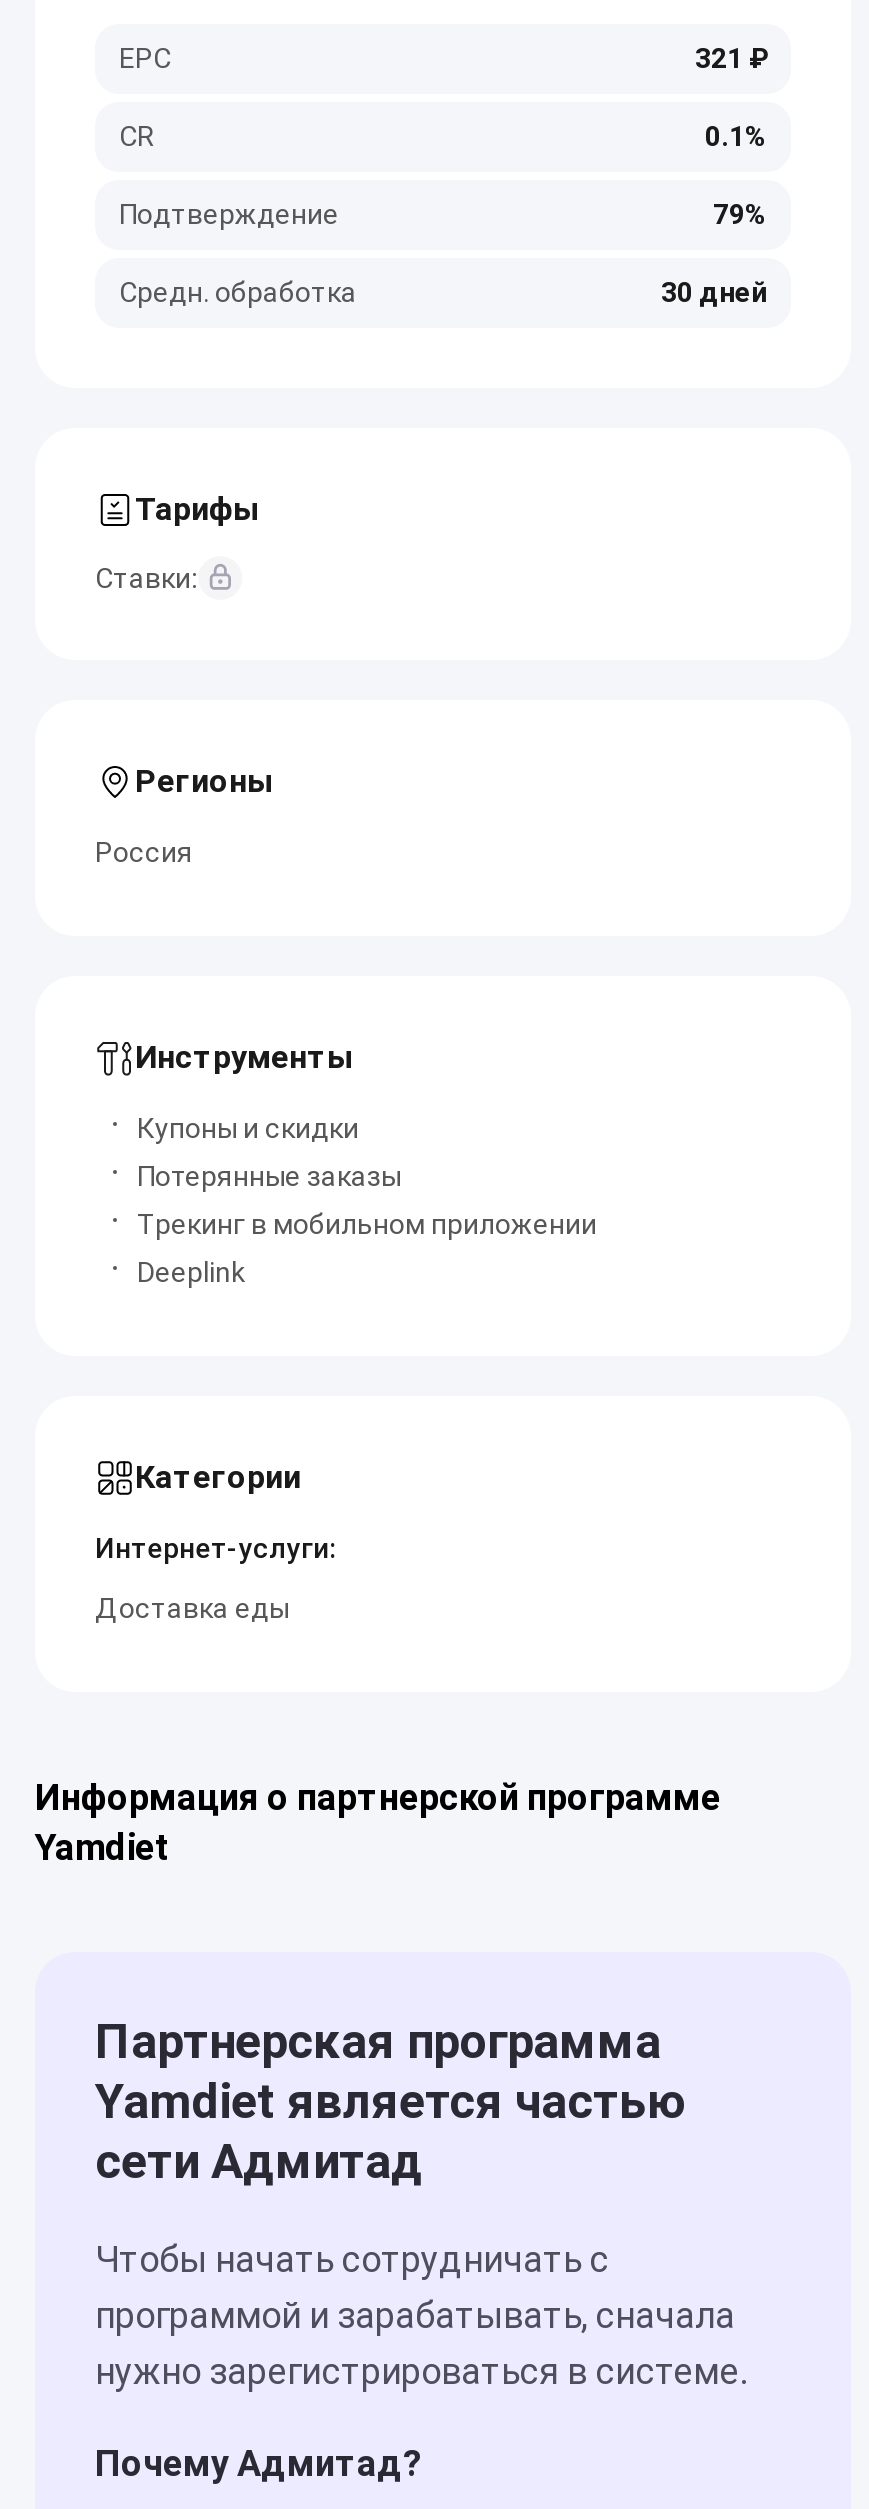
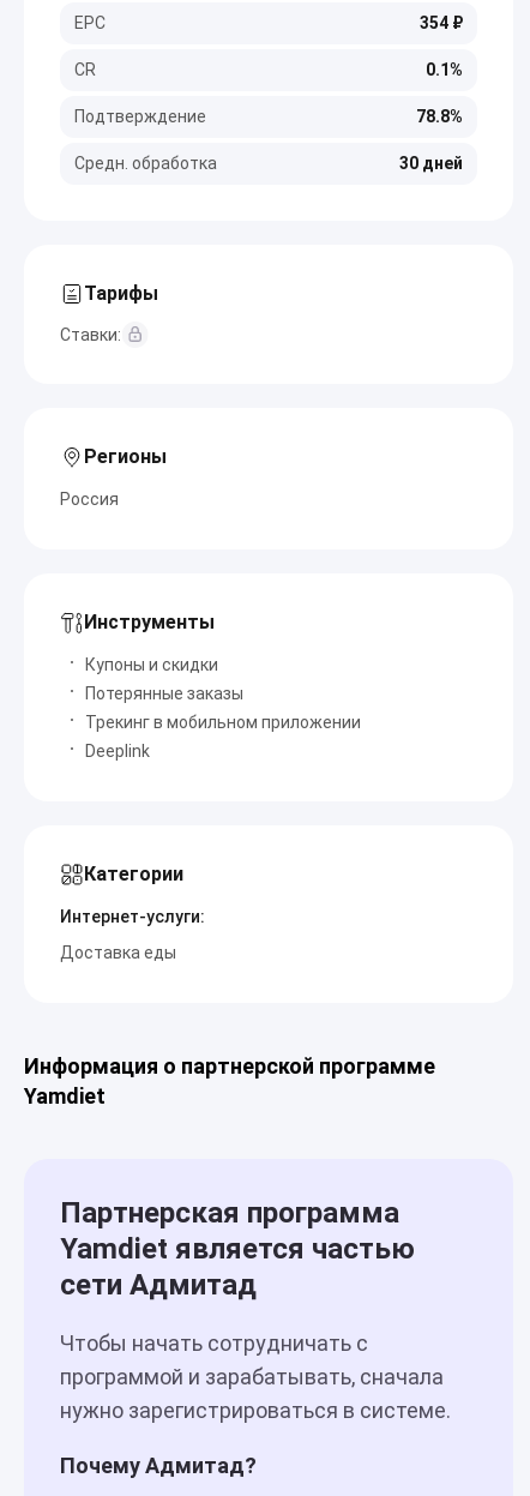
- 321 ₽
+ 354 ₽

- 79%
+ 78.8%
